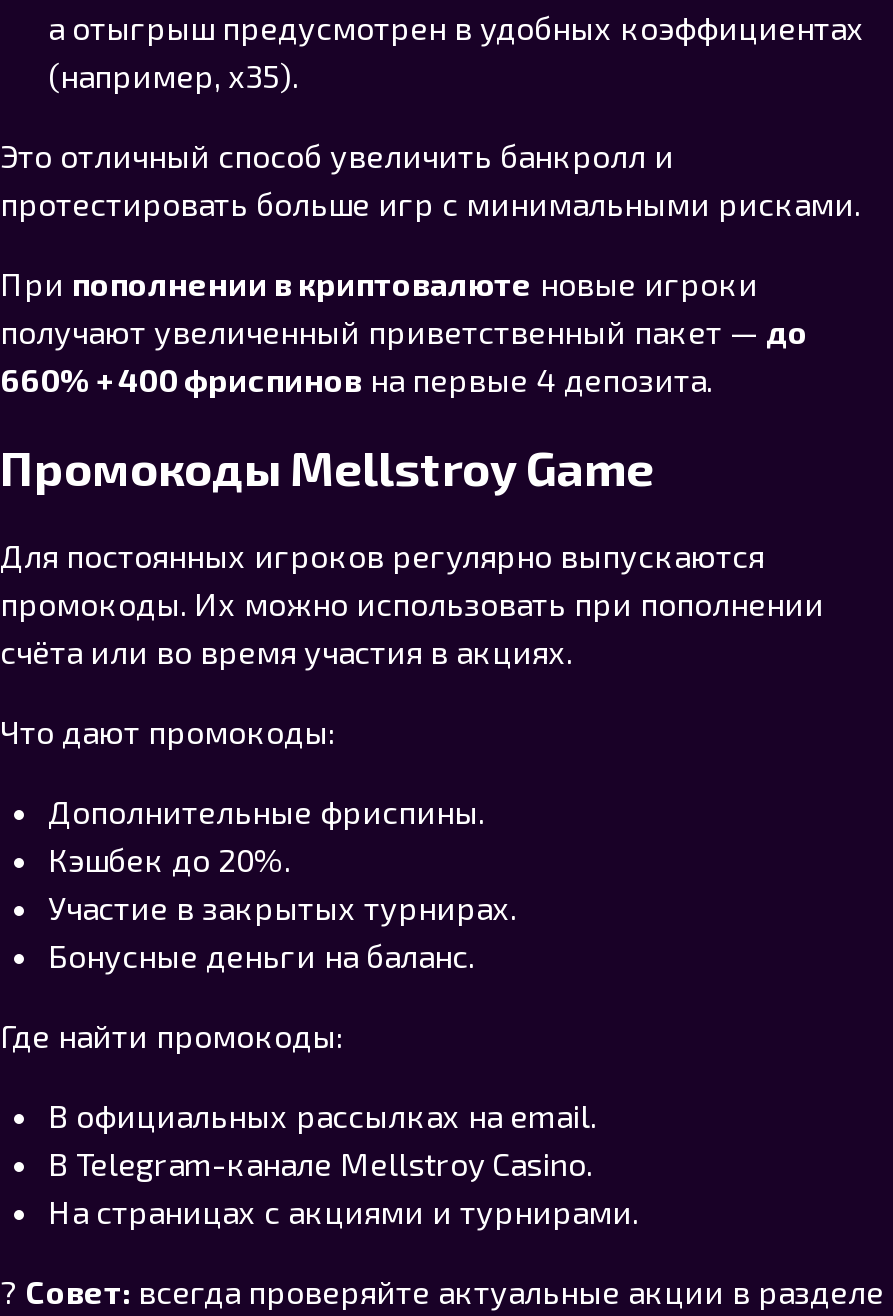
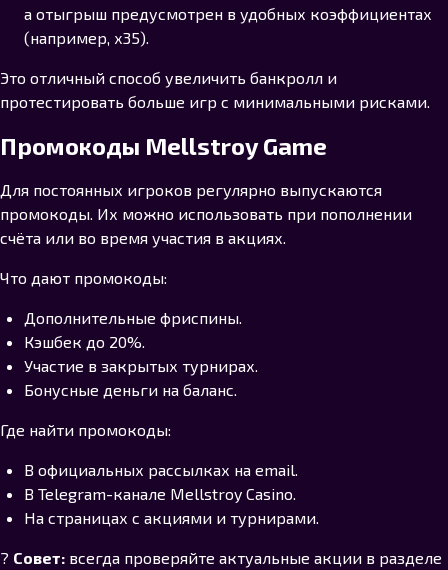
- При пополнении в криптовалюте новые игроки
- получают увеличенный приветственный пакет — до
- 660% + 400 фриспинов на первые 4 депозита.
